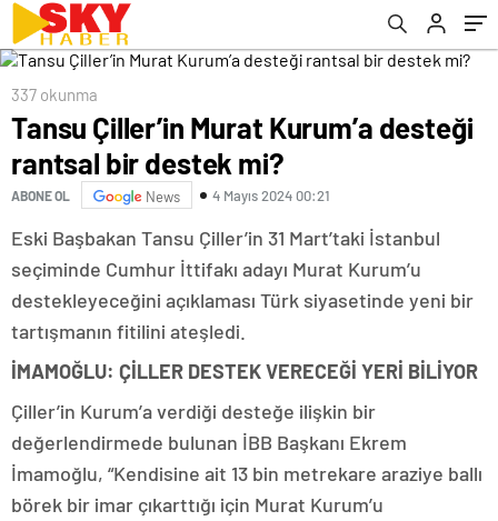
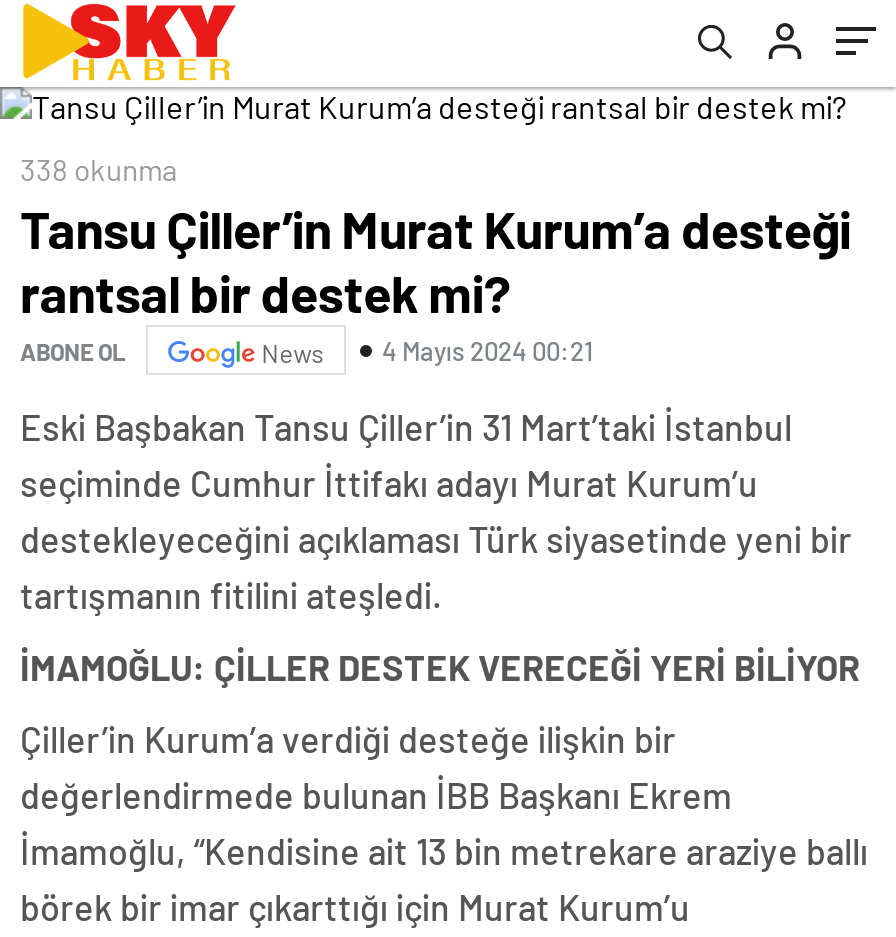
- 337 okunma
+ 338 okunma
